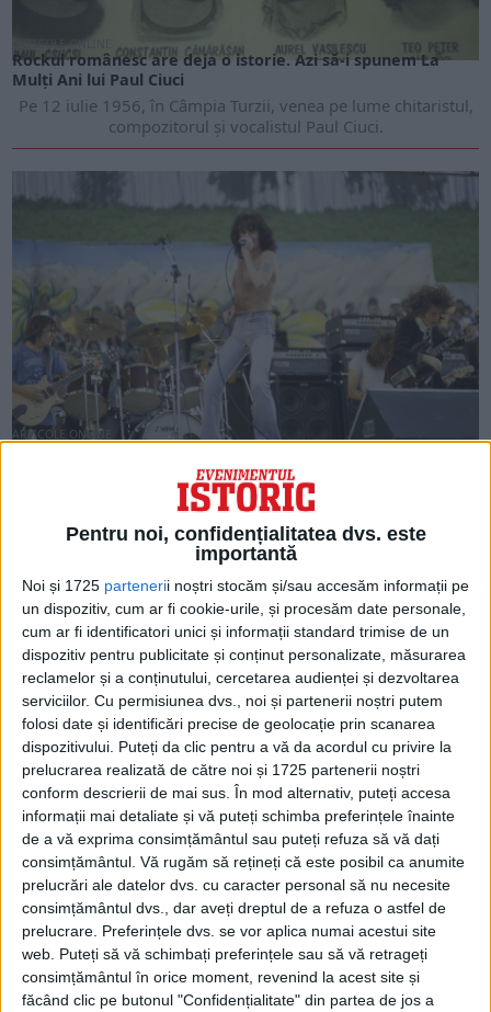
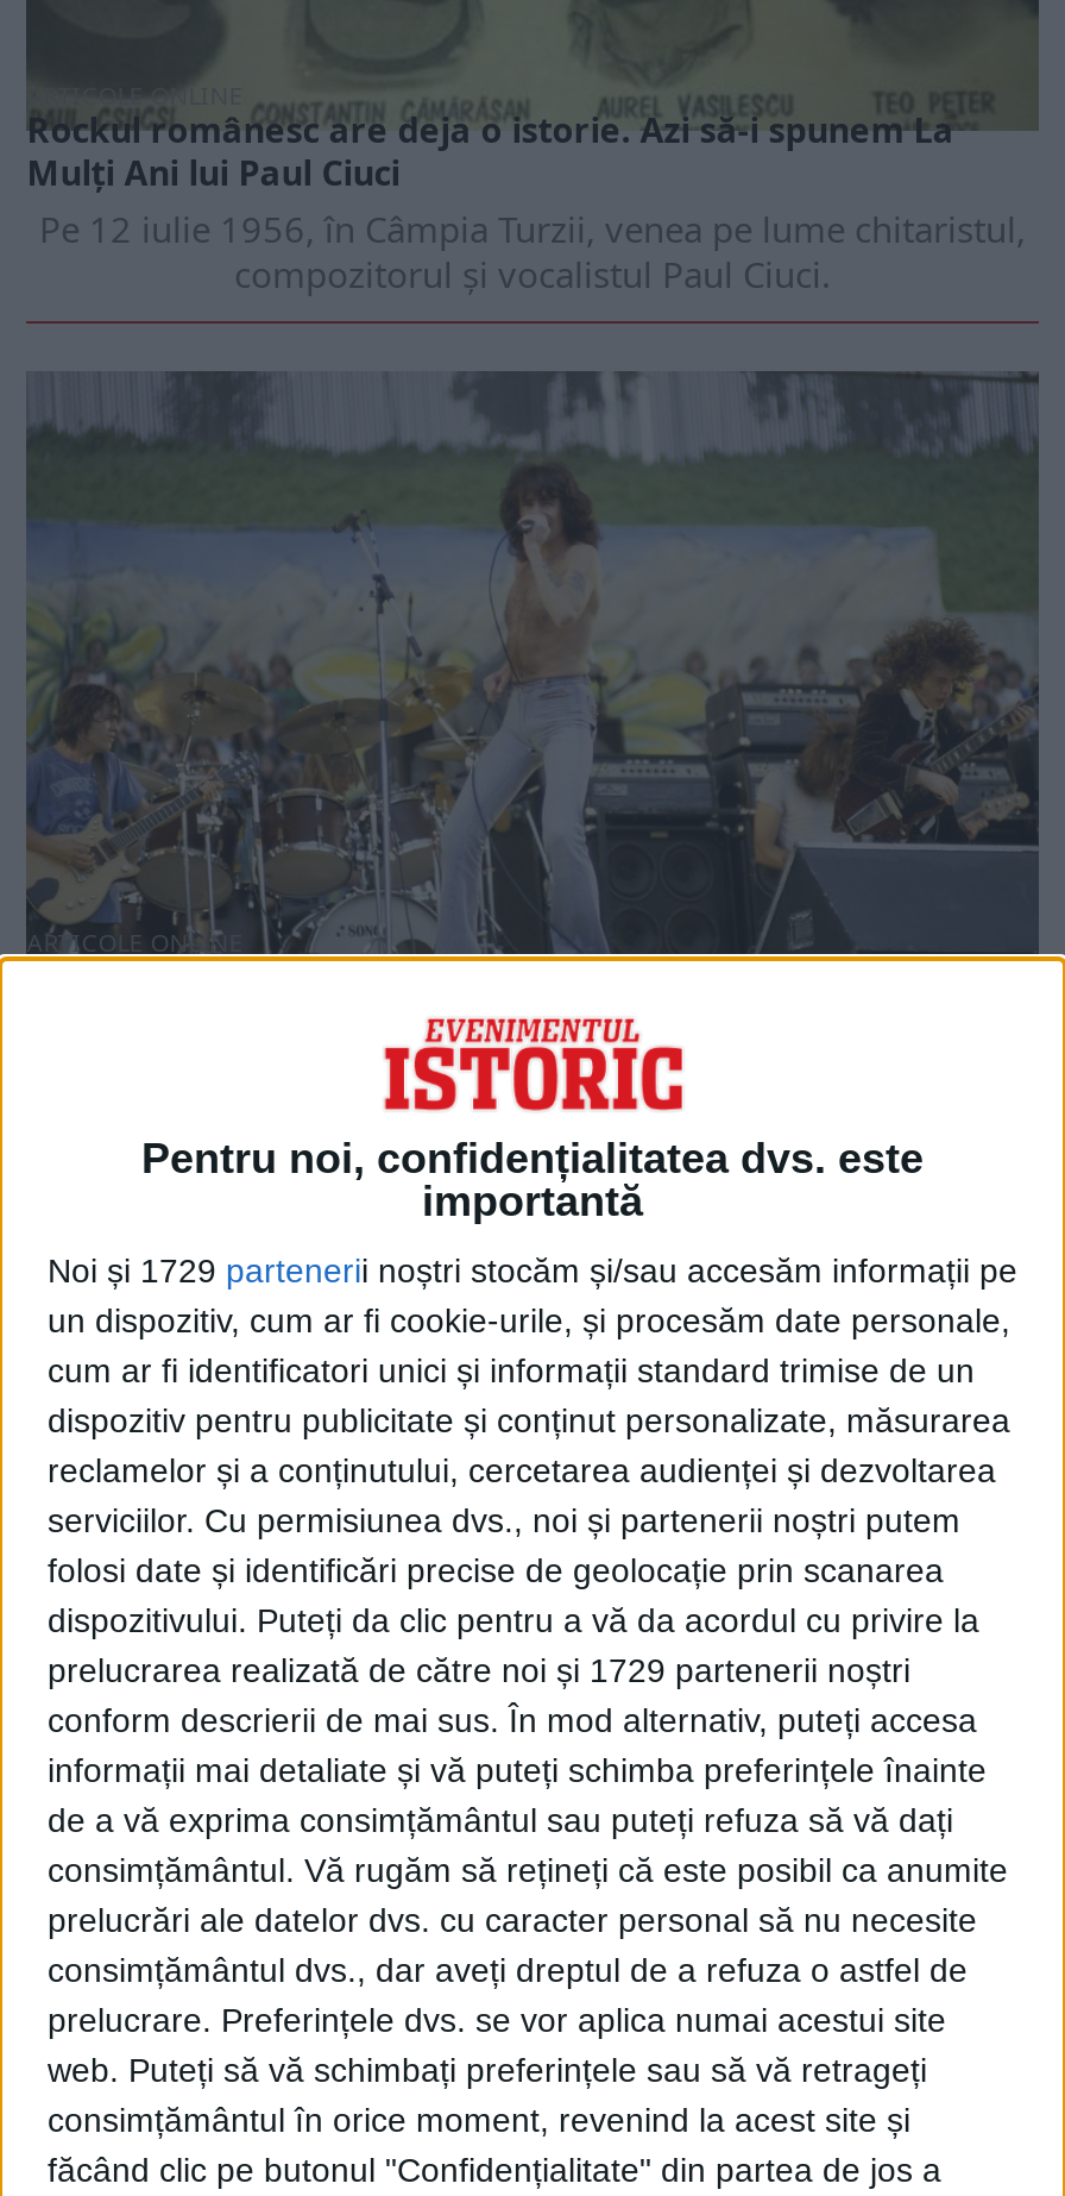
- Noi și 1725 parteneri i noștri stocăm și/sau accesăm informații pe
+ Noi și 1729 parteneri i noștri stocăm și/sau accesăm informații pe

- prelucrarea realizată de către noi și 1725 partenerii noștri
+ prelucrarea realizată de către noi și 1729 partenerii noștri
